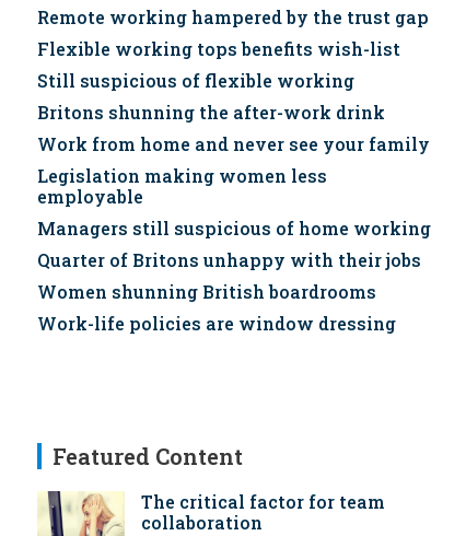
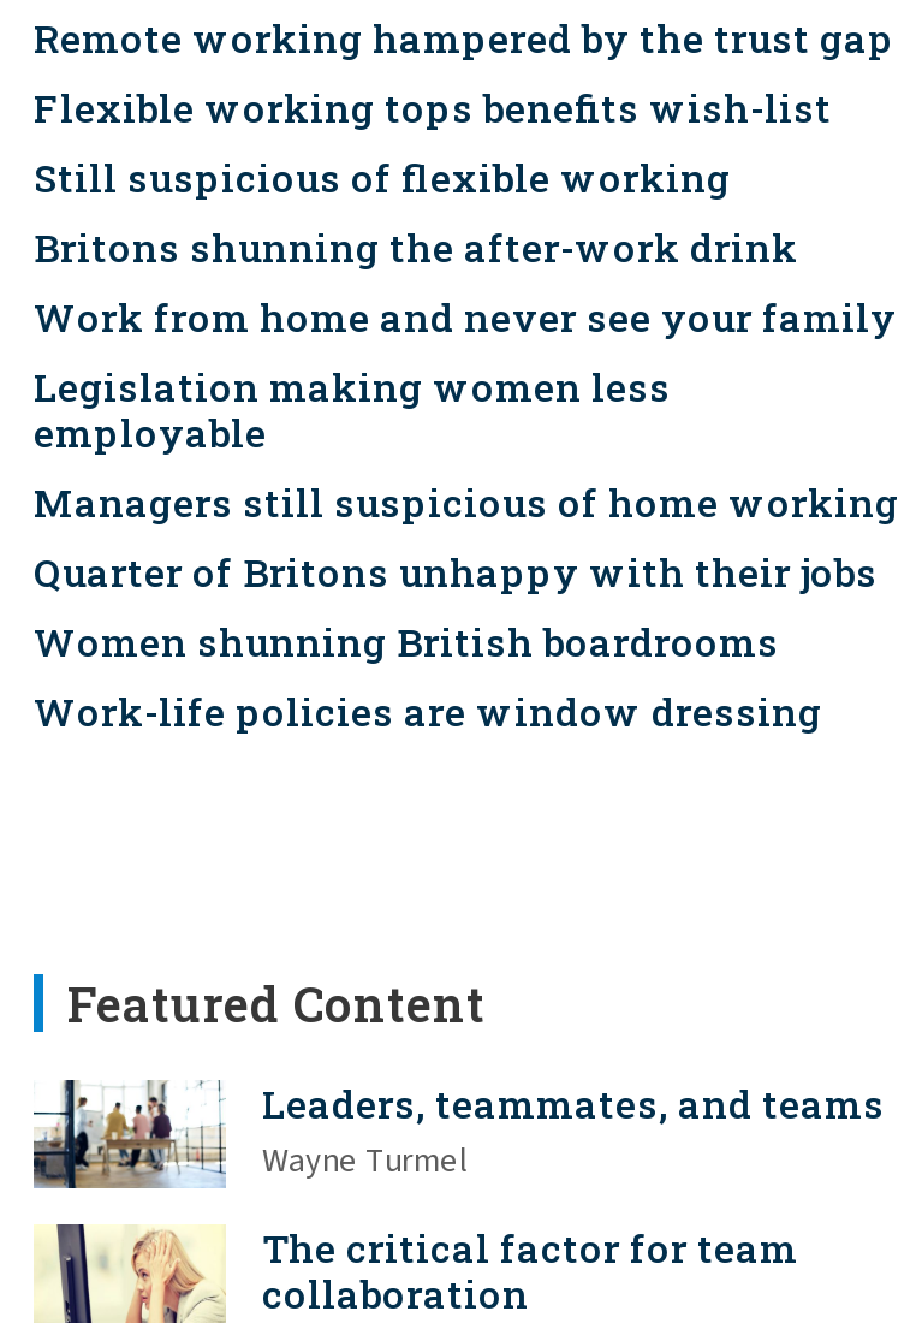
+ [image]
+ Leaders, teammates, and teams
+ Wayne Turmel
